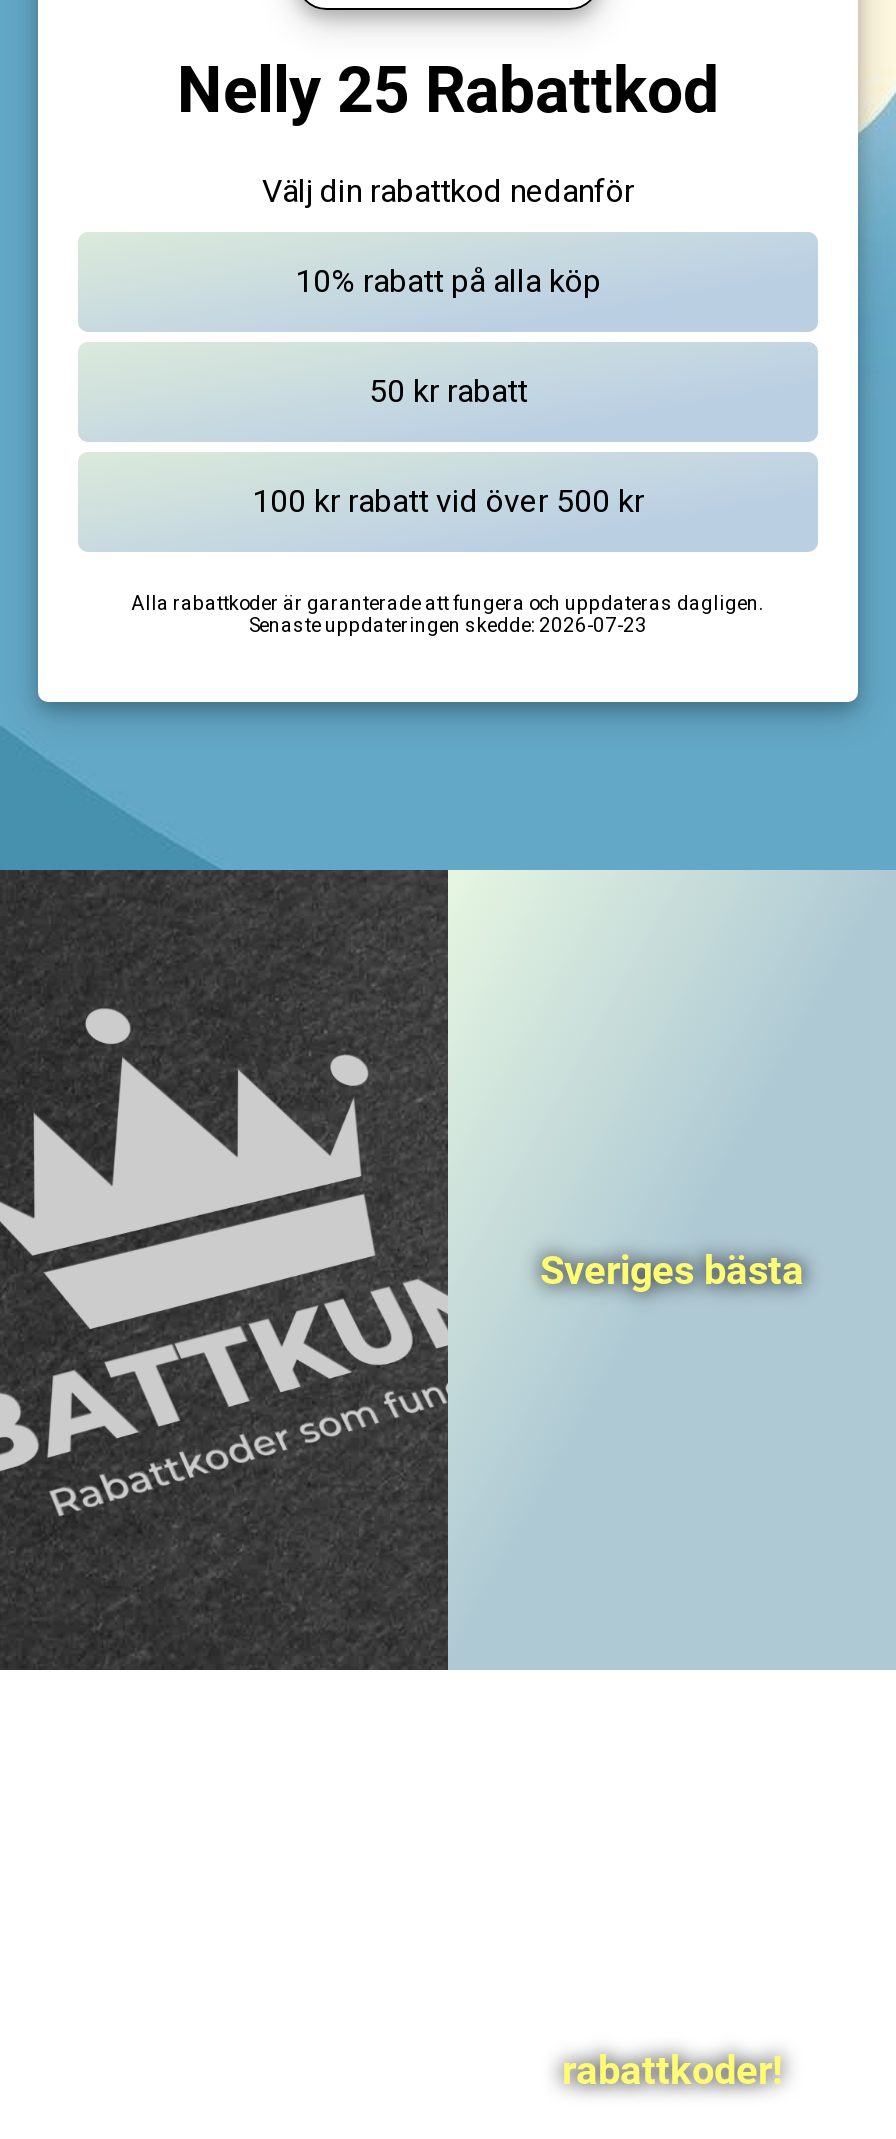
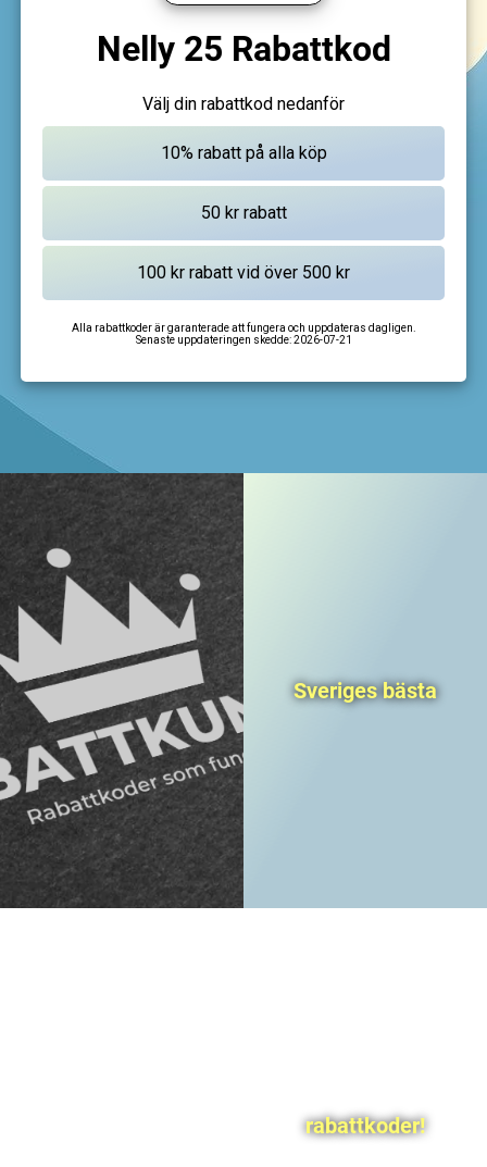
- Senaste uppdateringen skedde: 2026-07-23
+ Senaste uppdateringen skedde: 2026-07-21
